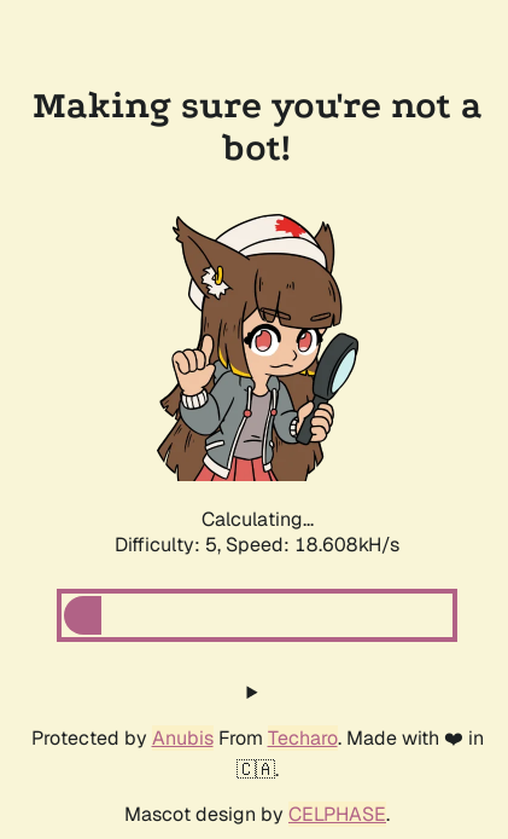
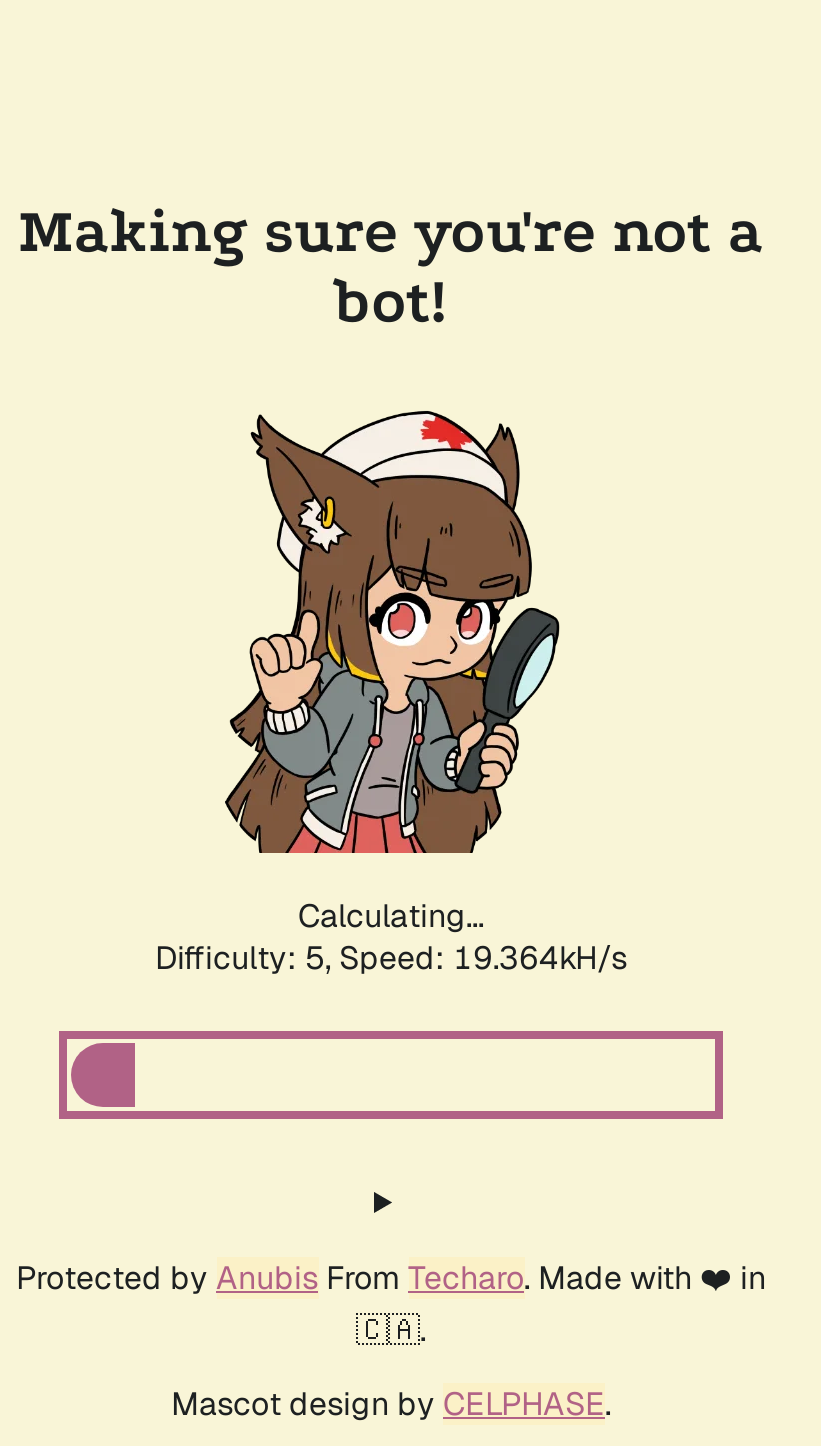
- Difficulty: 5, Speed: 18.608kH/s
+ Difficulty: 5, Speed: 19.364kH/s
